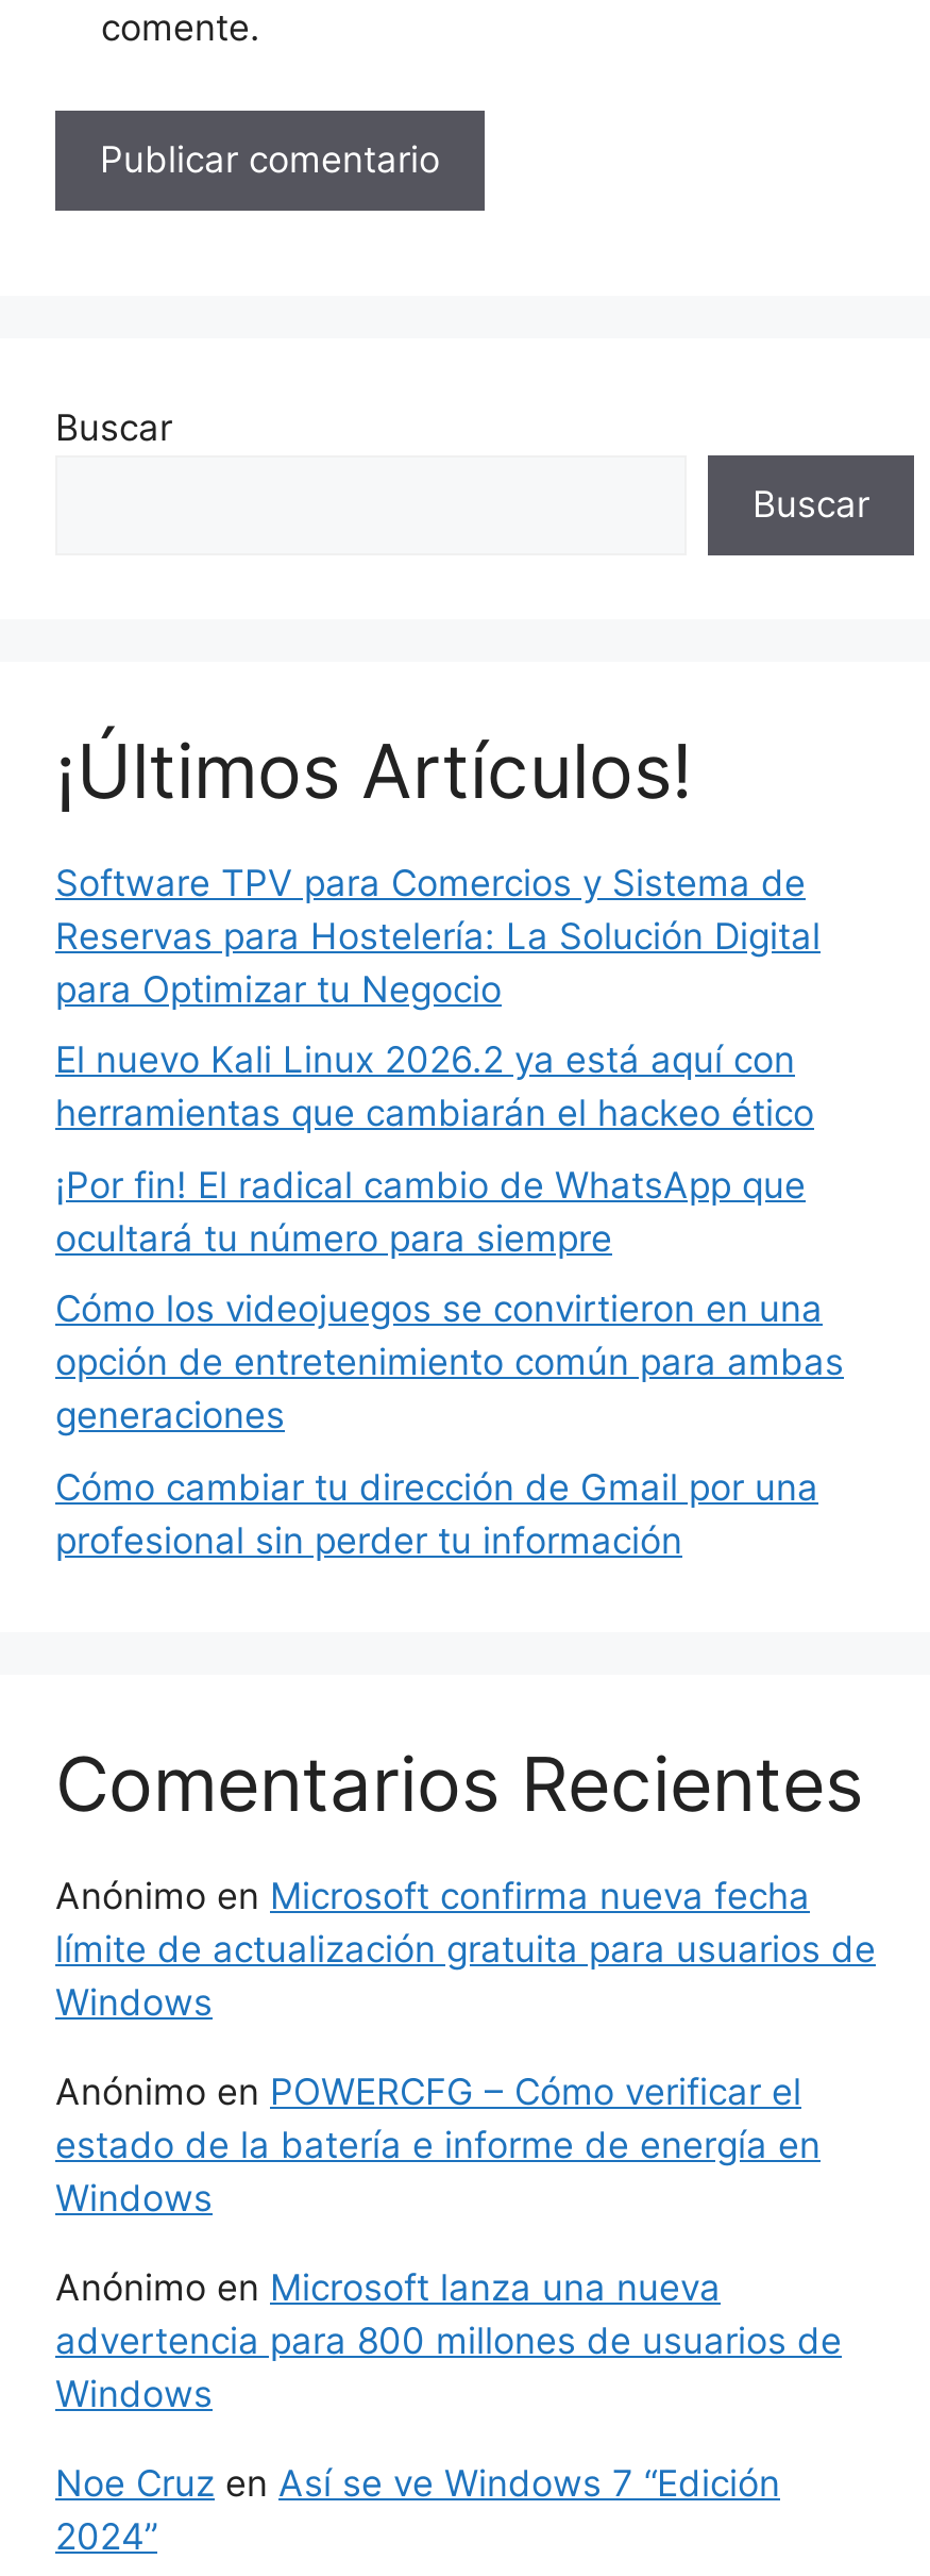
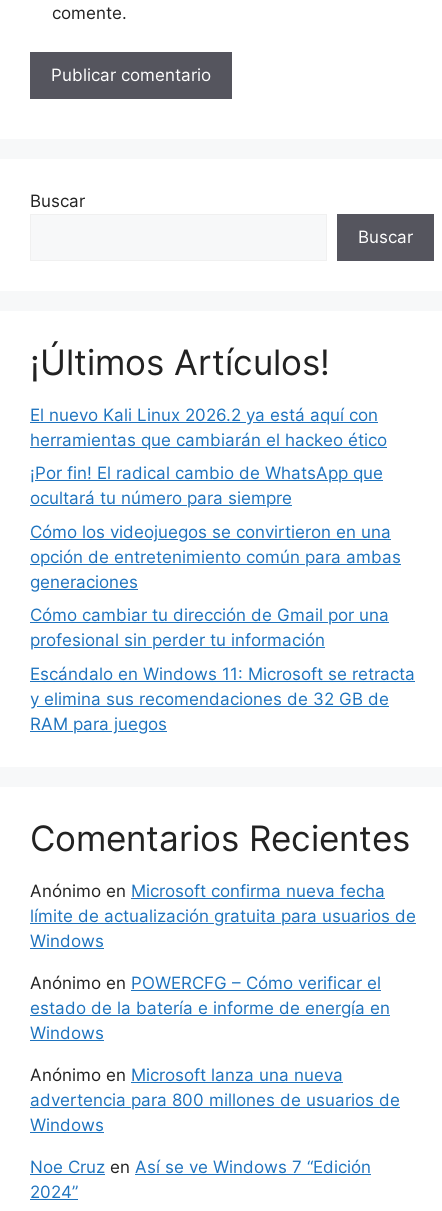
- Software TPV para Comercios y Sistema de
- Reservas para Hostelería: La Solución Digital
- para Optimizar tu Negocio

moved up: El nuevo Kali Linux 2026.2 ya está aquí con | herramientas que cambiarán el hackeo ético | ¡Por fin! El radical cambio de WhatsApp que | ... | Cómo cambiar tu dirección de Gmail por una | profesional sin perder tu información

+ Escándalo en Windows 11: Microsoft se retracta
+ y elimina sus recomendaciones de 32 GB de
+ RAM para juegos
